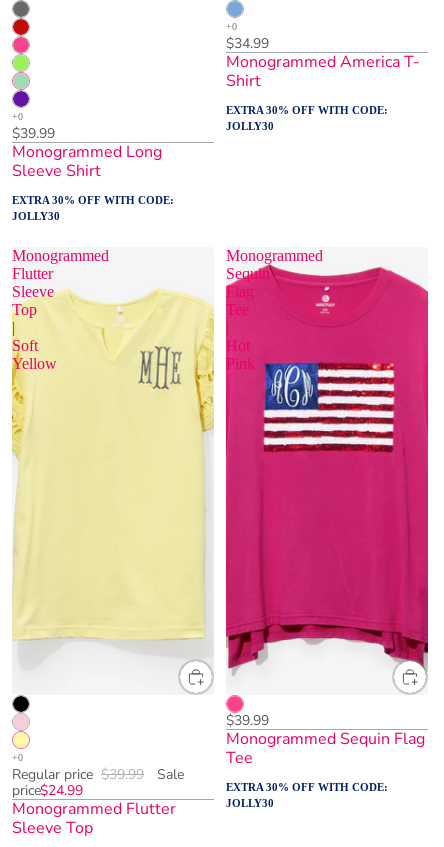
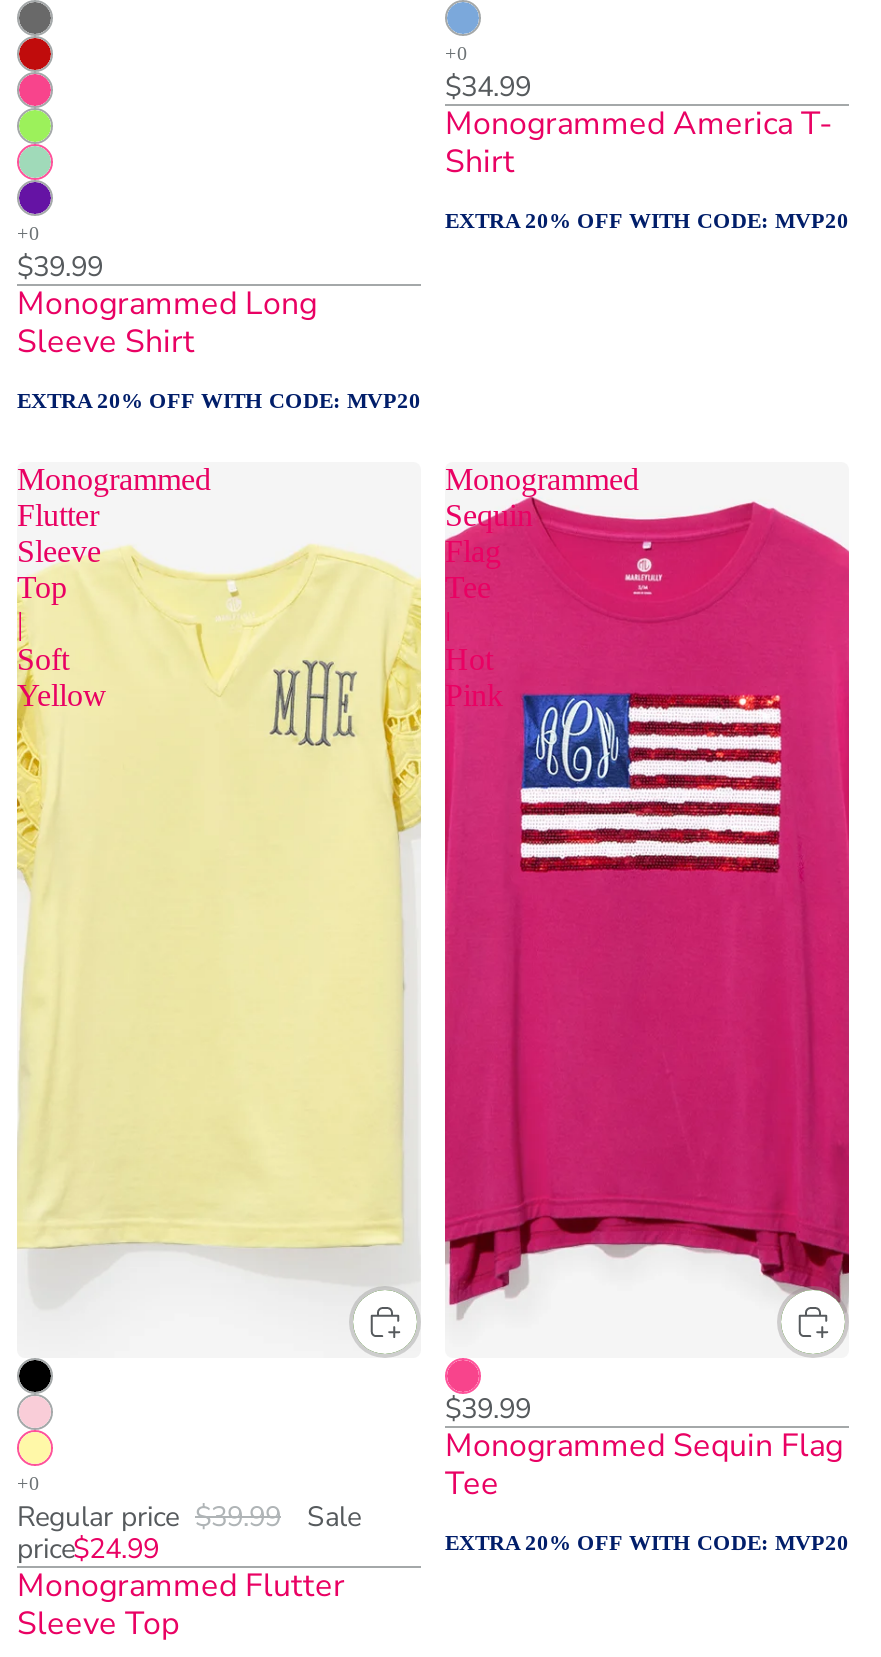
- EXTRA 30% OFF WITH CODE:
- JOLLY30
+ EXTRA 20% OFF WITH CODE: MVP20

- EXTRA 30% OFF WITH CODE:
- JOLLY30
+ EXTRA 20% OFF WITH CODE: MVP20

- EXTRA 30% OFF WITH CODE:
- JOLLY30
+ EXTRA 20% OFF WITH CODE: MVP20
